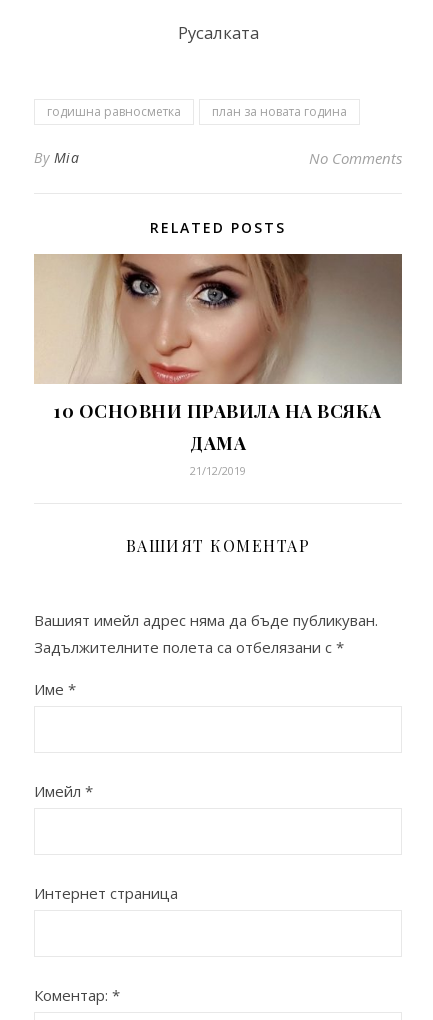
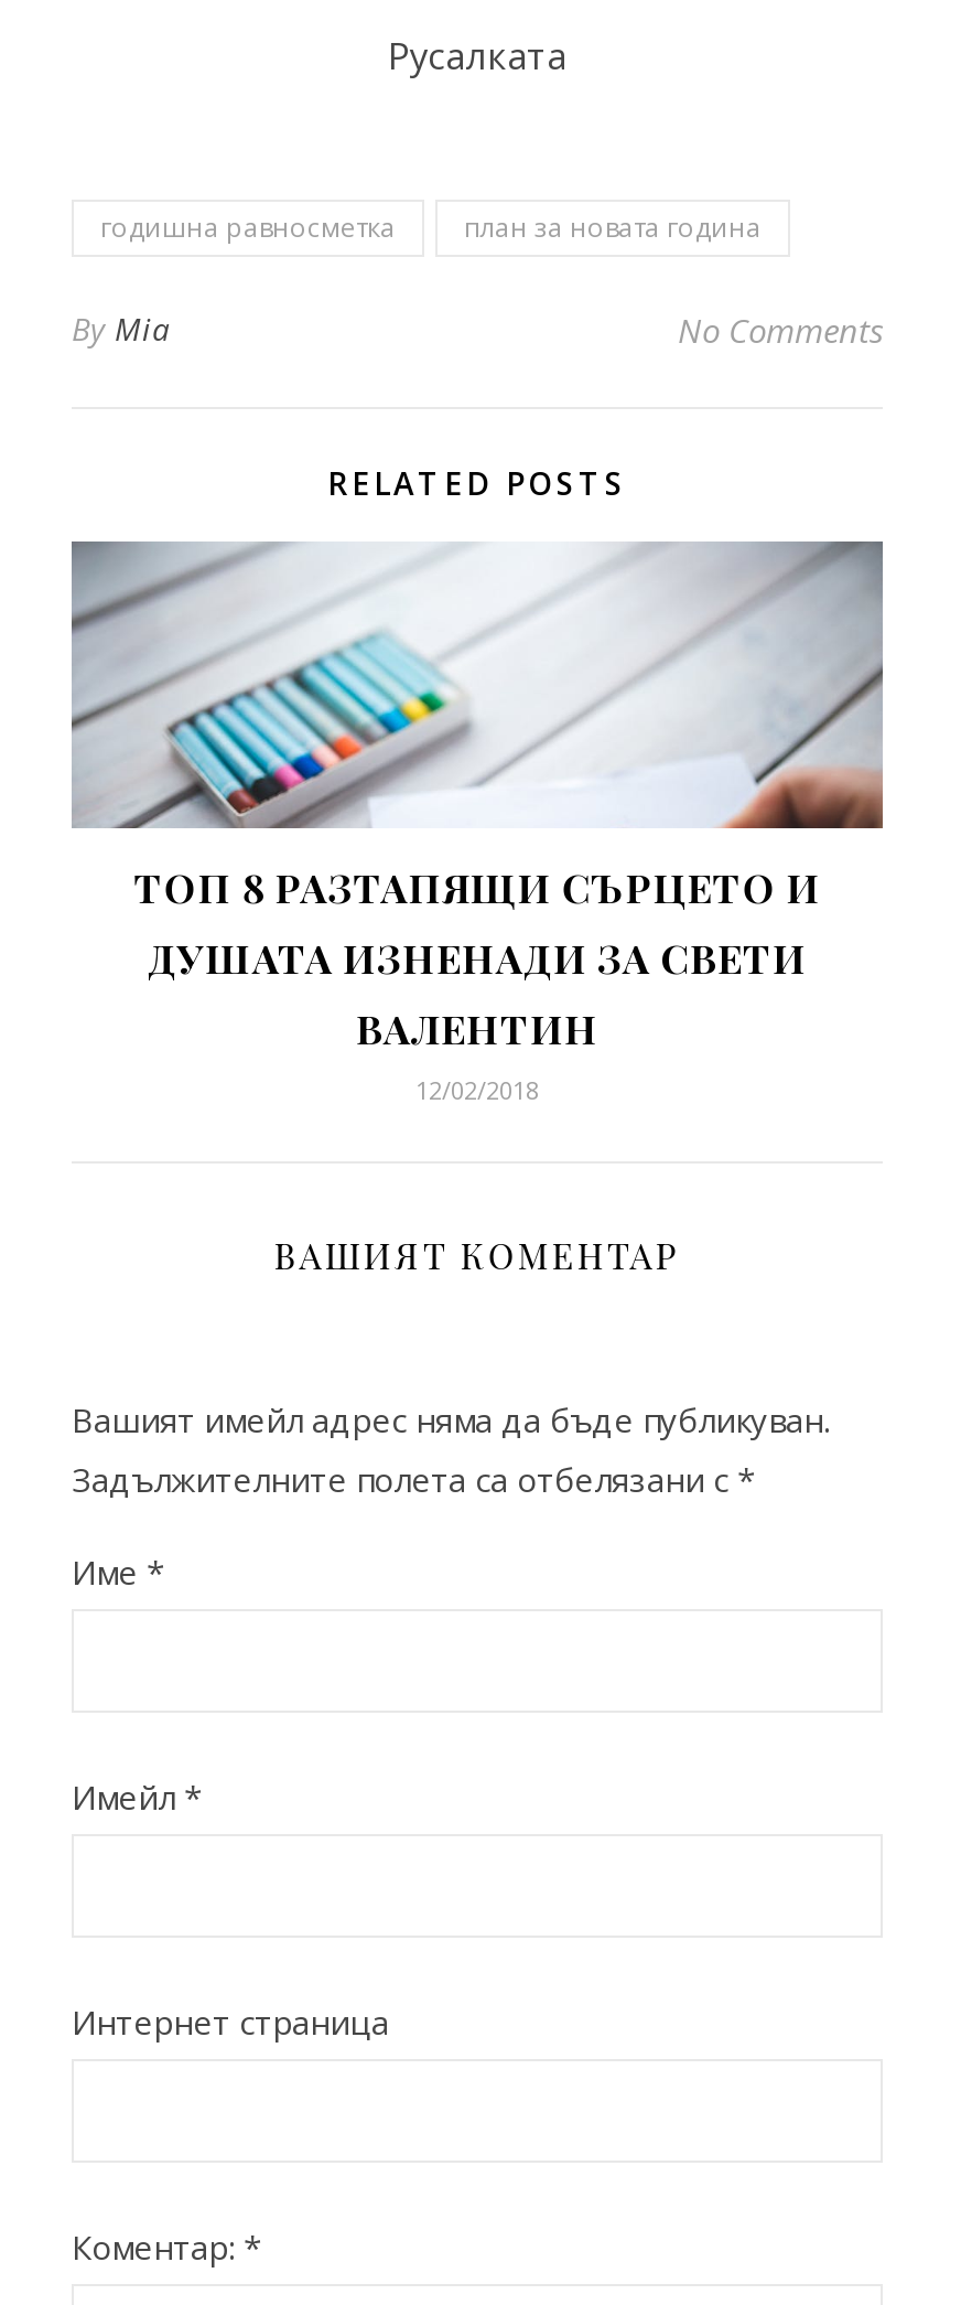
- [image]
- 10 ОСНОВНИ ПРАВИЛА НА ВСЯКА
- ДАМА
- 21/12/2019
+ [image]
+ ТОП 8 РАЗТАПЯЩИ СЪРЦЕТО И
+ ДУШАТА ИЗНЕНАДИ ЗА СВЕТИ
+ ВАЛЕНТИН
+ 12/02/2018
